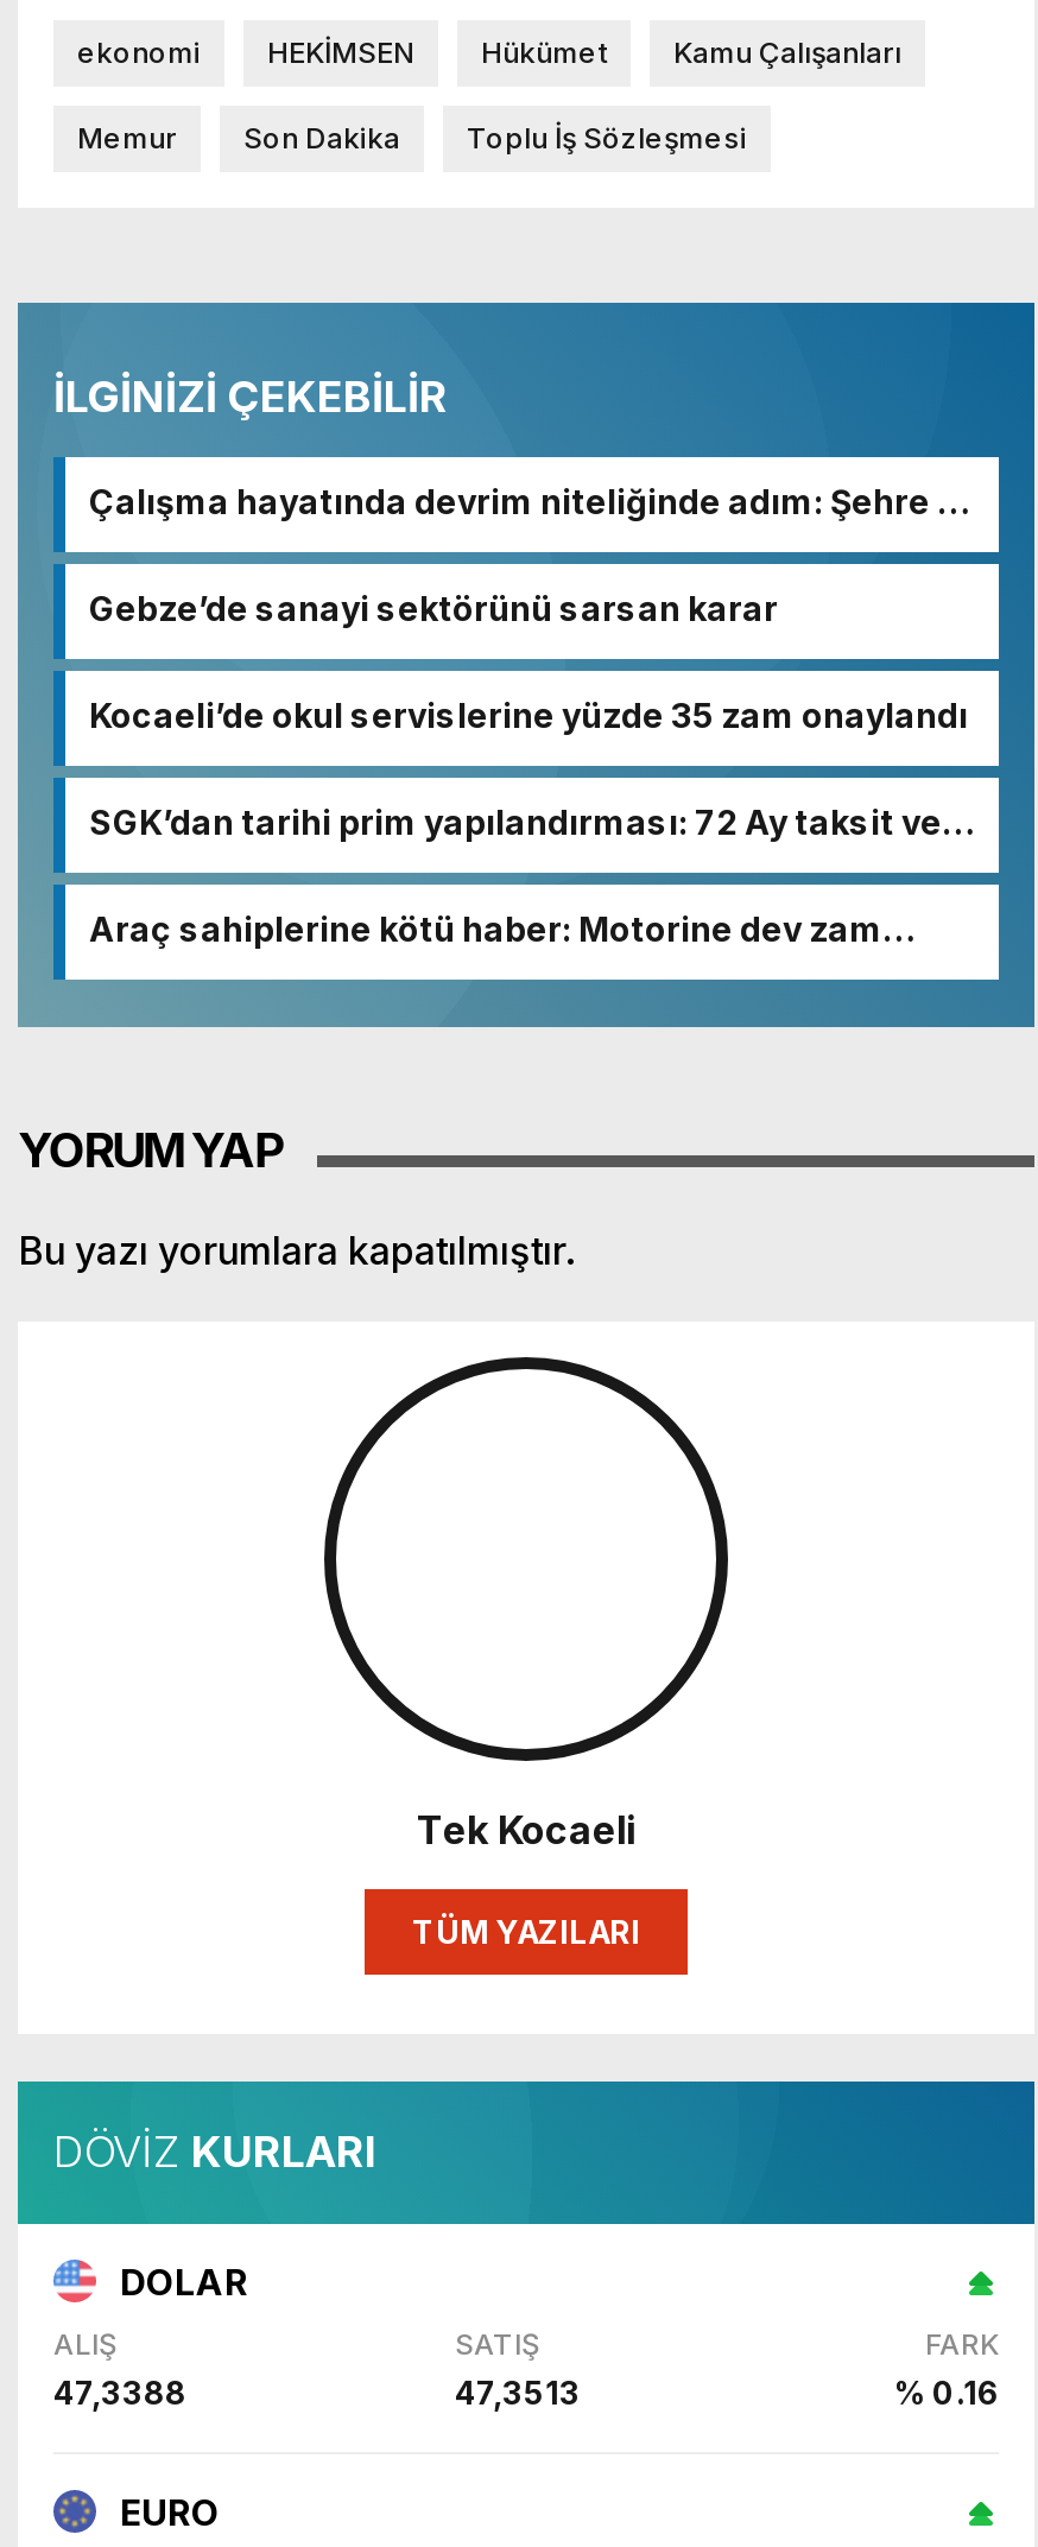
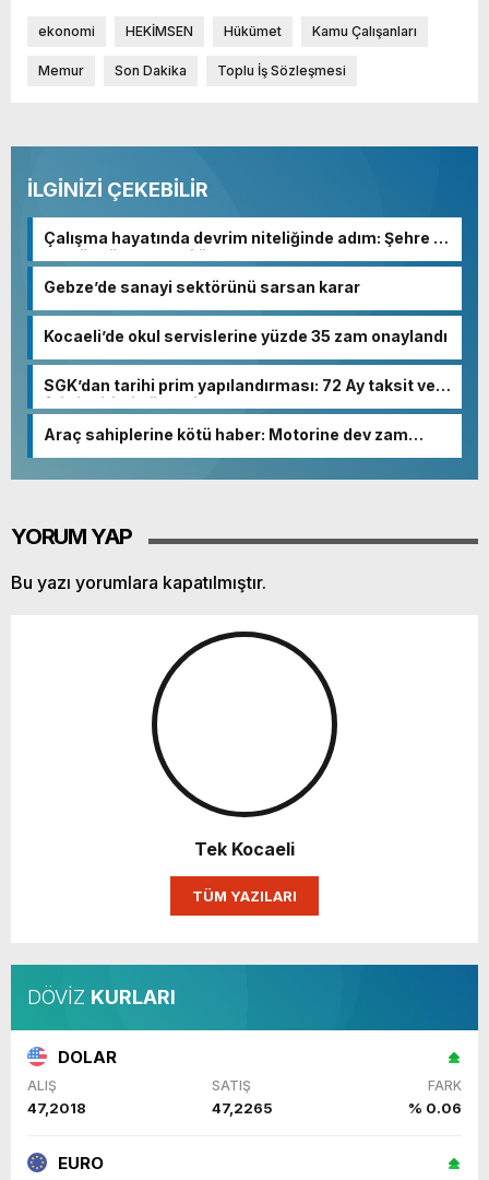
- 47,3388
+ 47,2018

- 47,3513
+ 47,2265

- % 0.16
+ % 0.06
